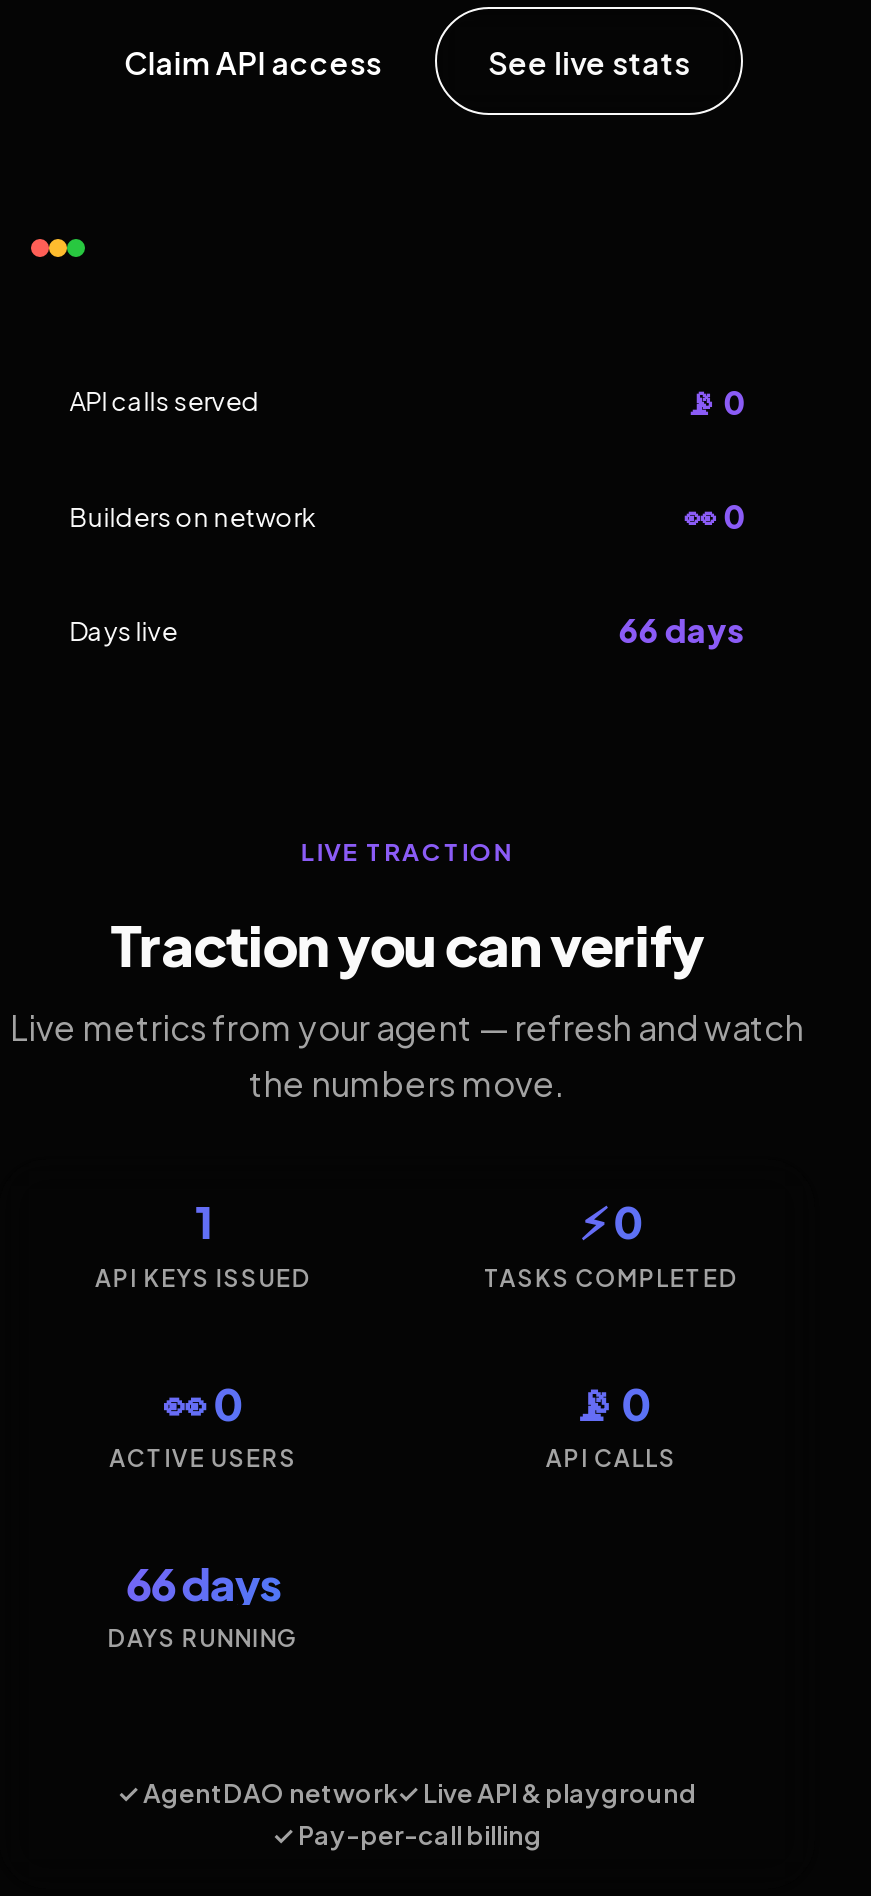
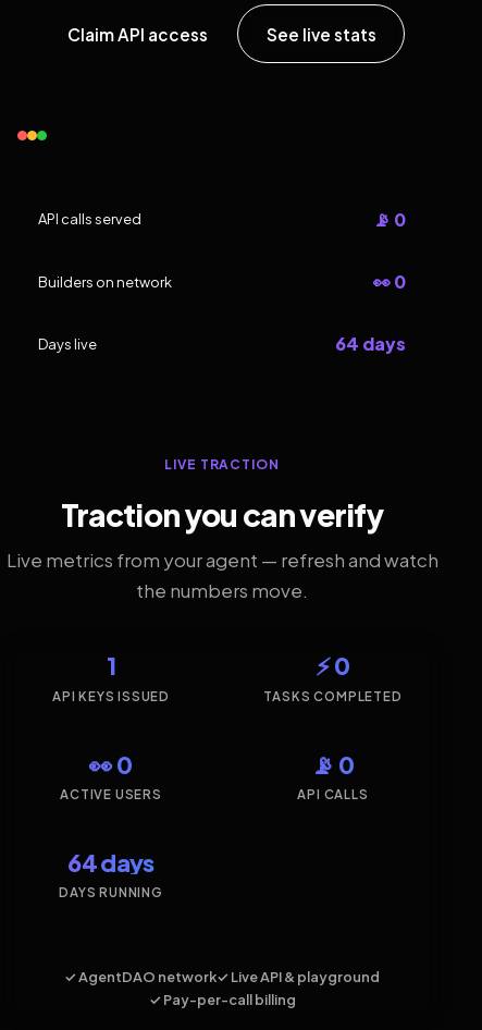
- 66 days
+ 64 days

- 66 days
+ 64 days
